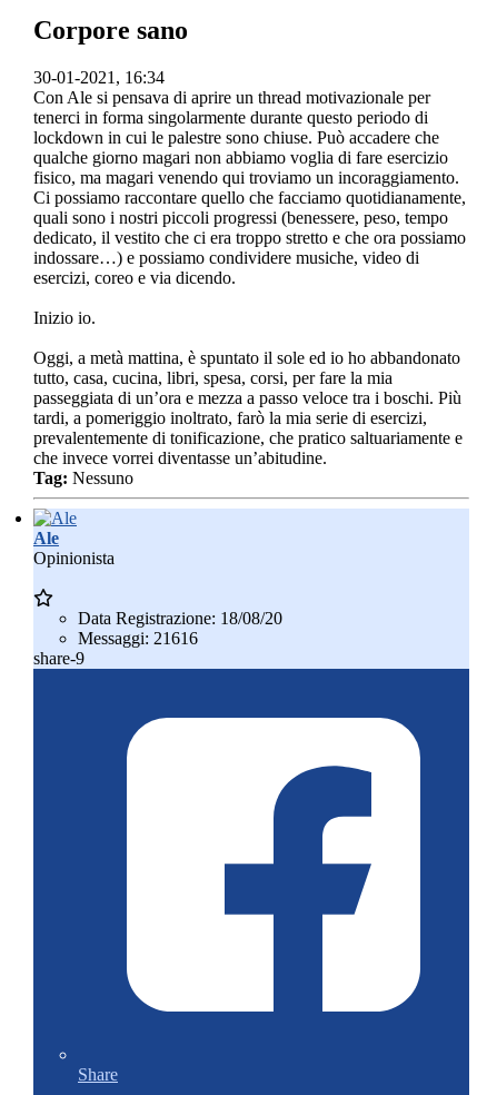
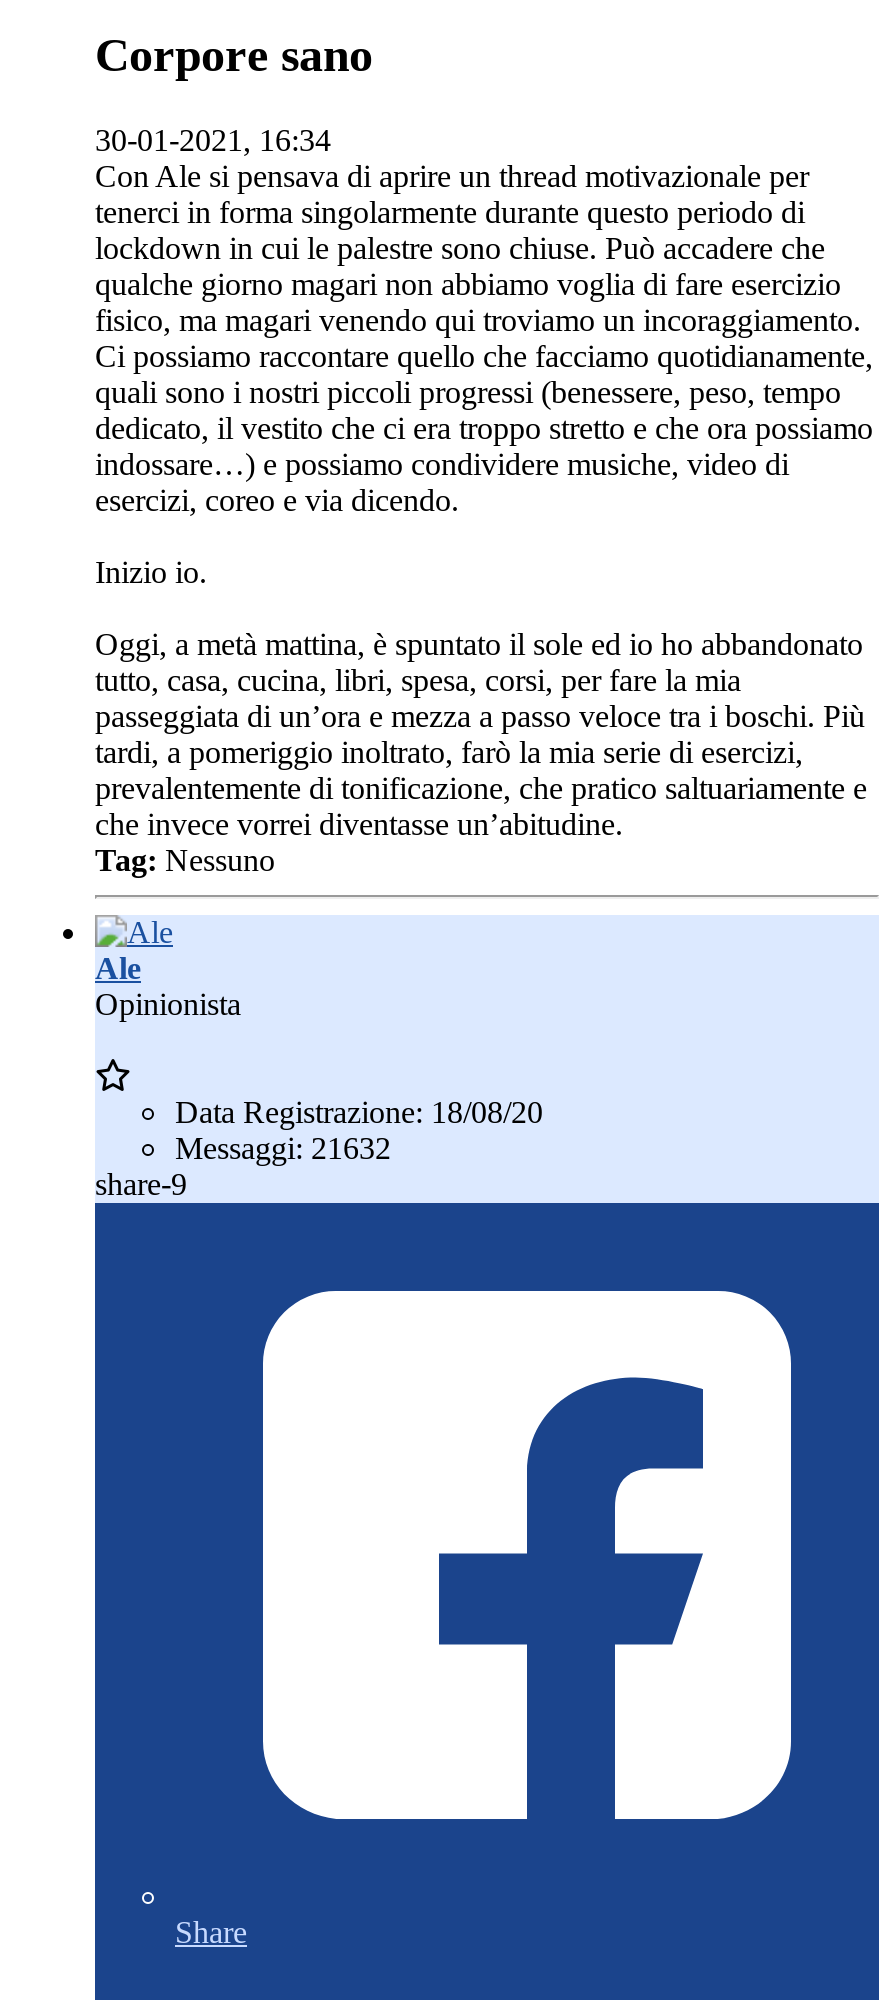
- Messaggi: 21616
+ Messaggi: 21632
